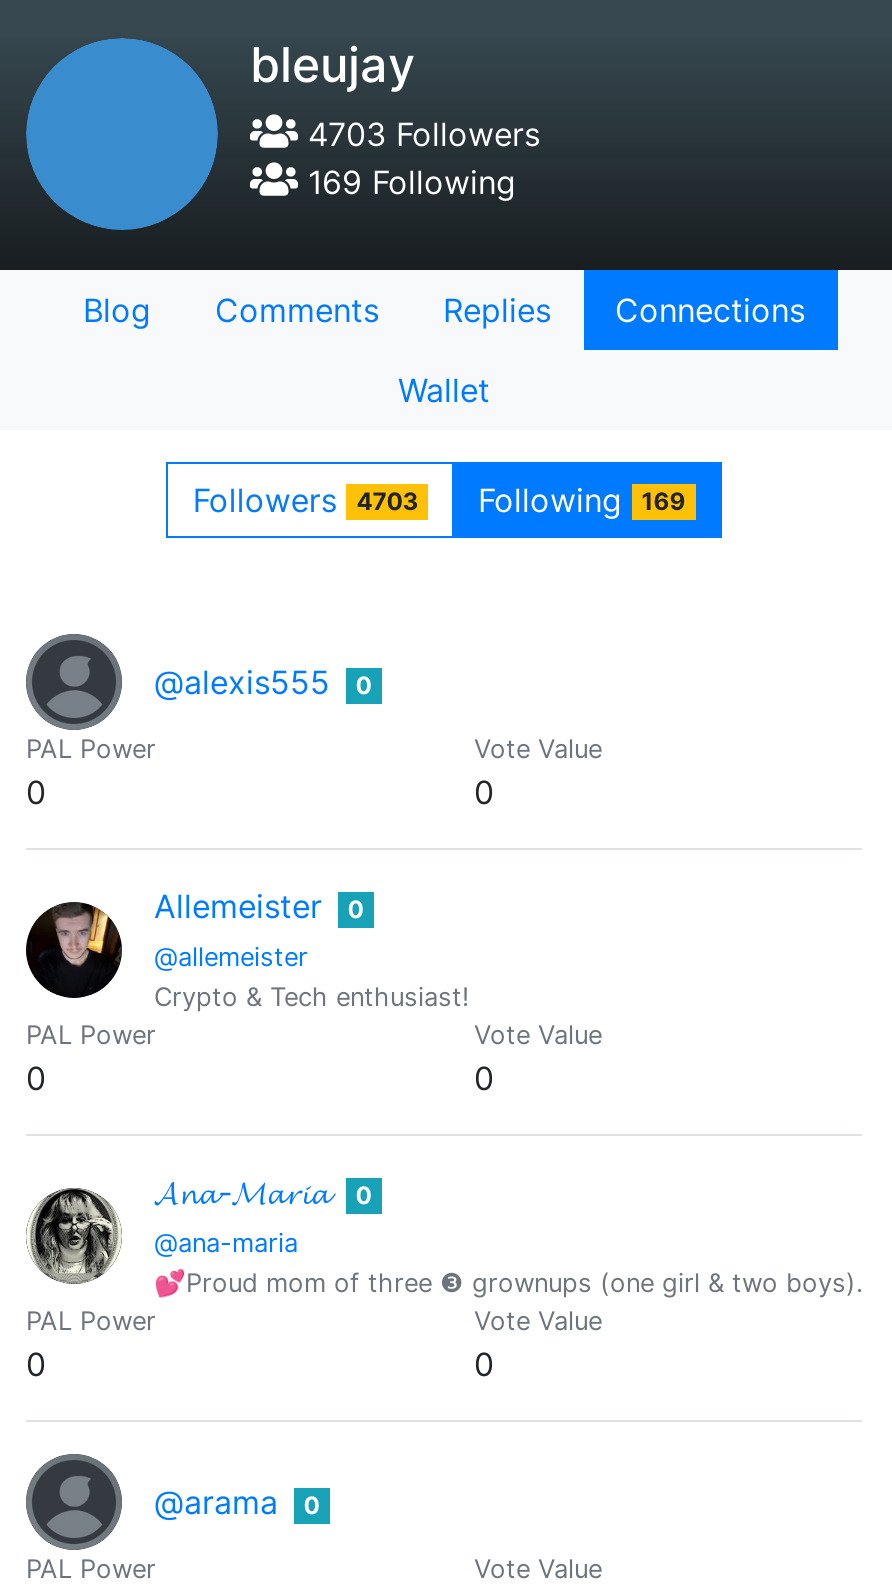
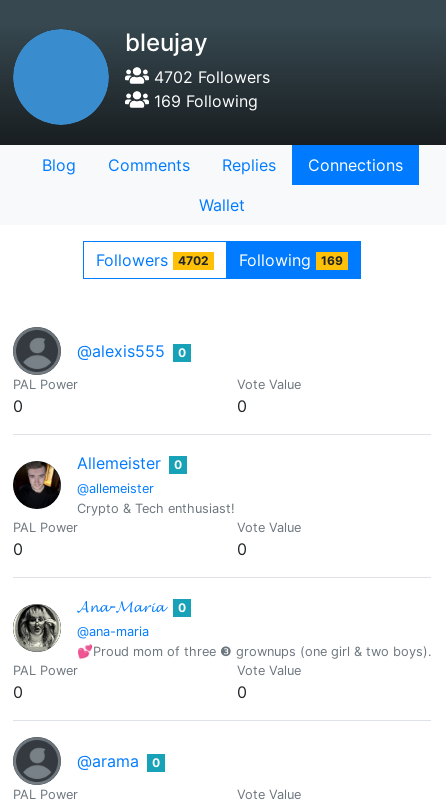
- 4703 Followers
+ 4702 Followers

- Followers 4703
+ Followers 4702
